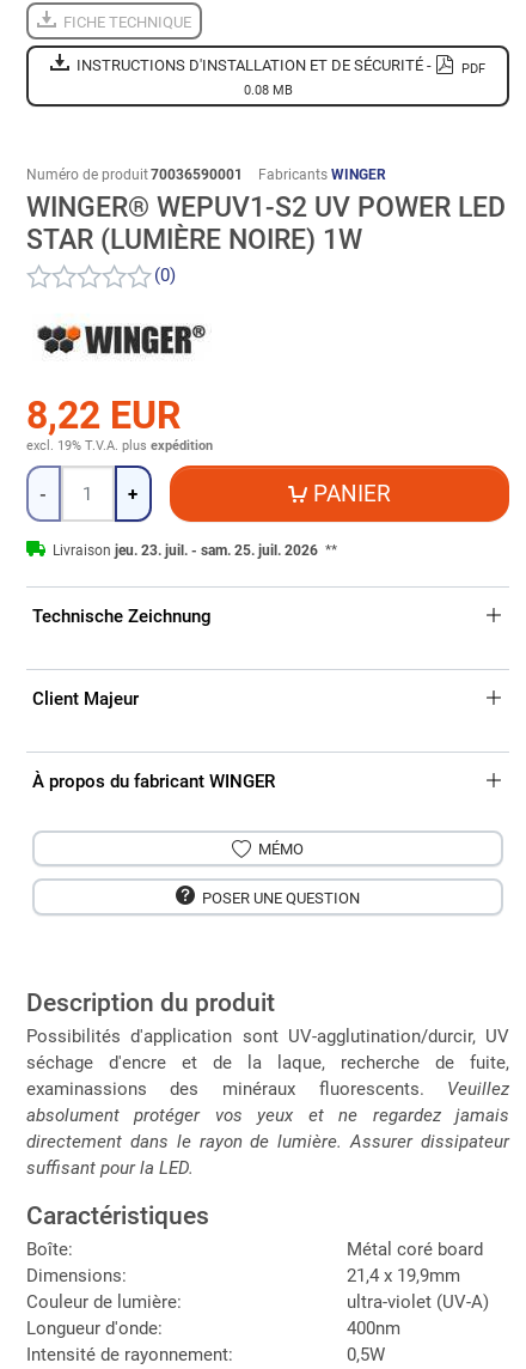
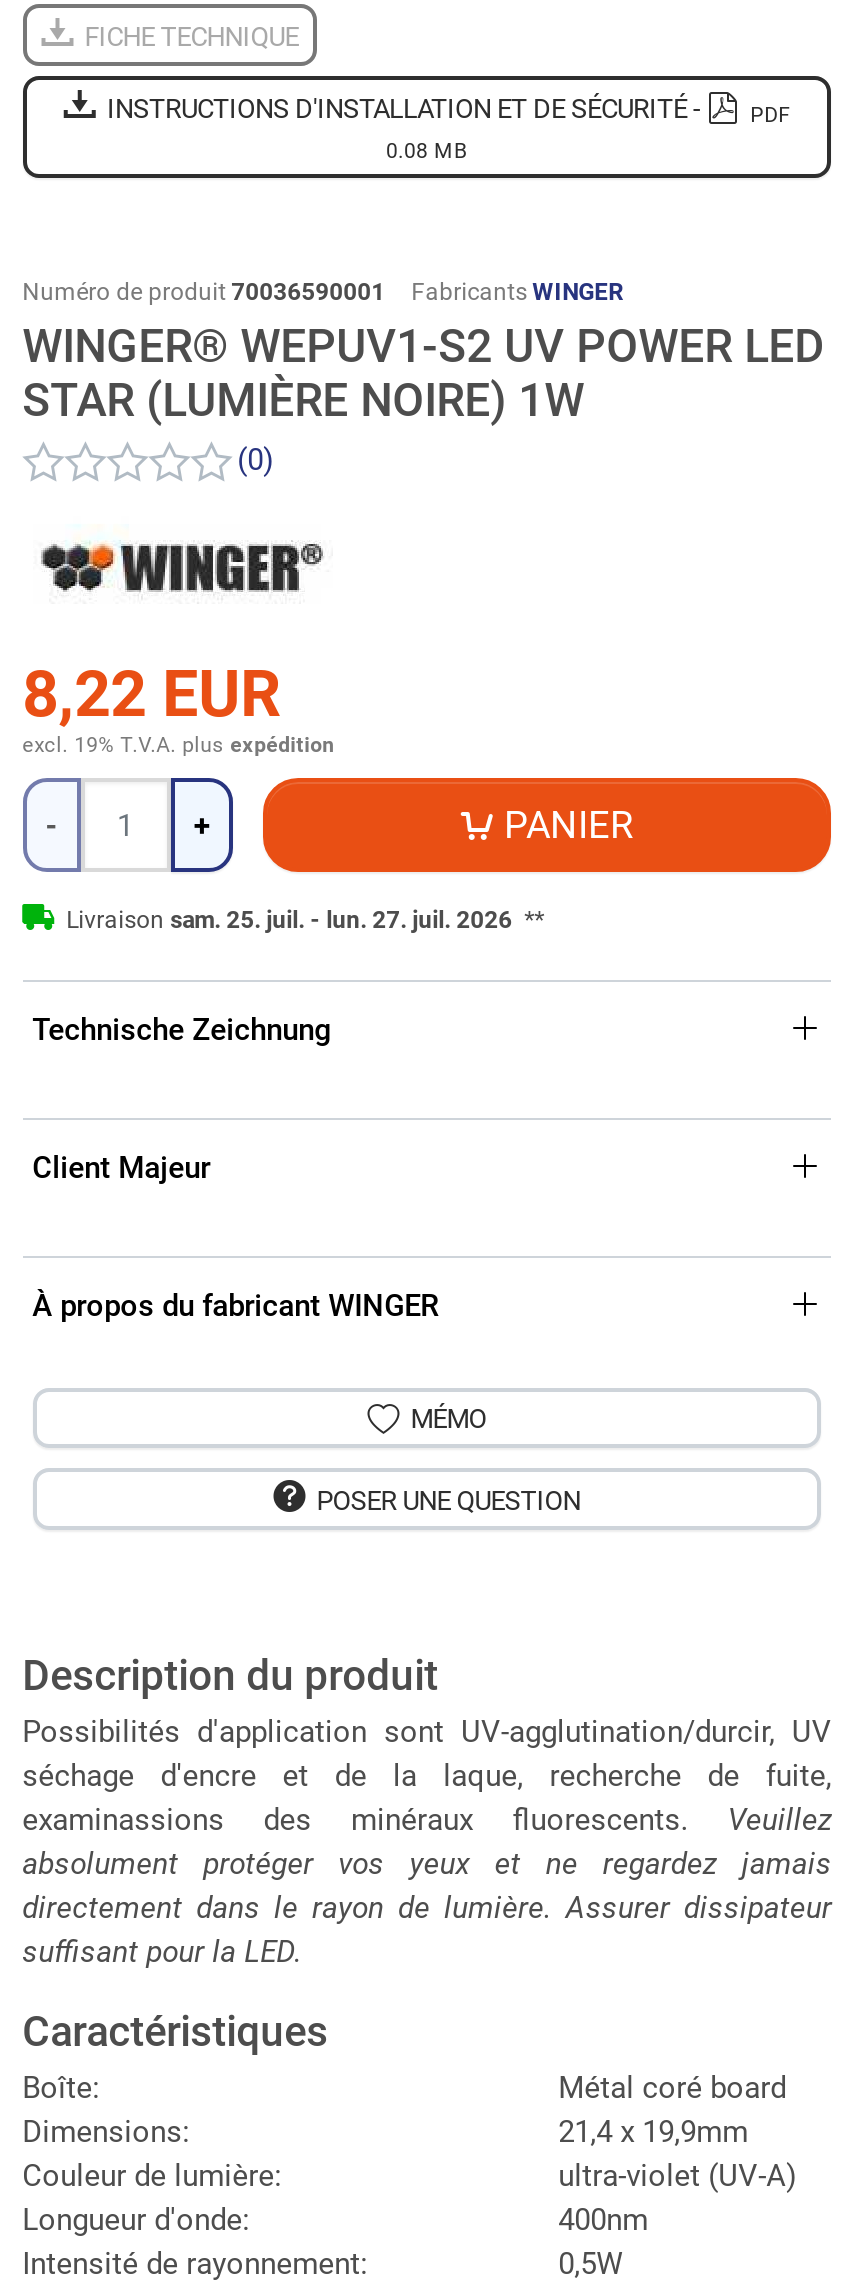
- Livraison jeu. 23. juil. - sam. 25. juil. 2026 **
+ Livraison sam. 25. juil. - lun. 27. juil. 2026 **
